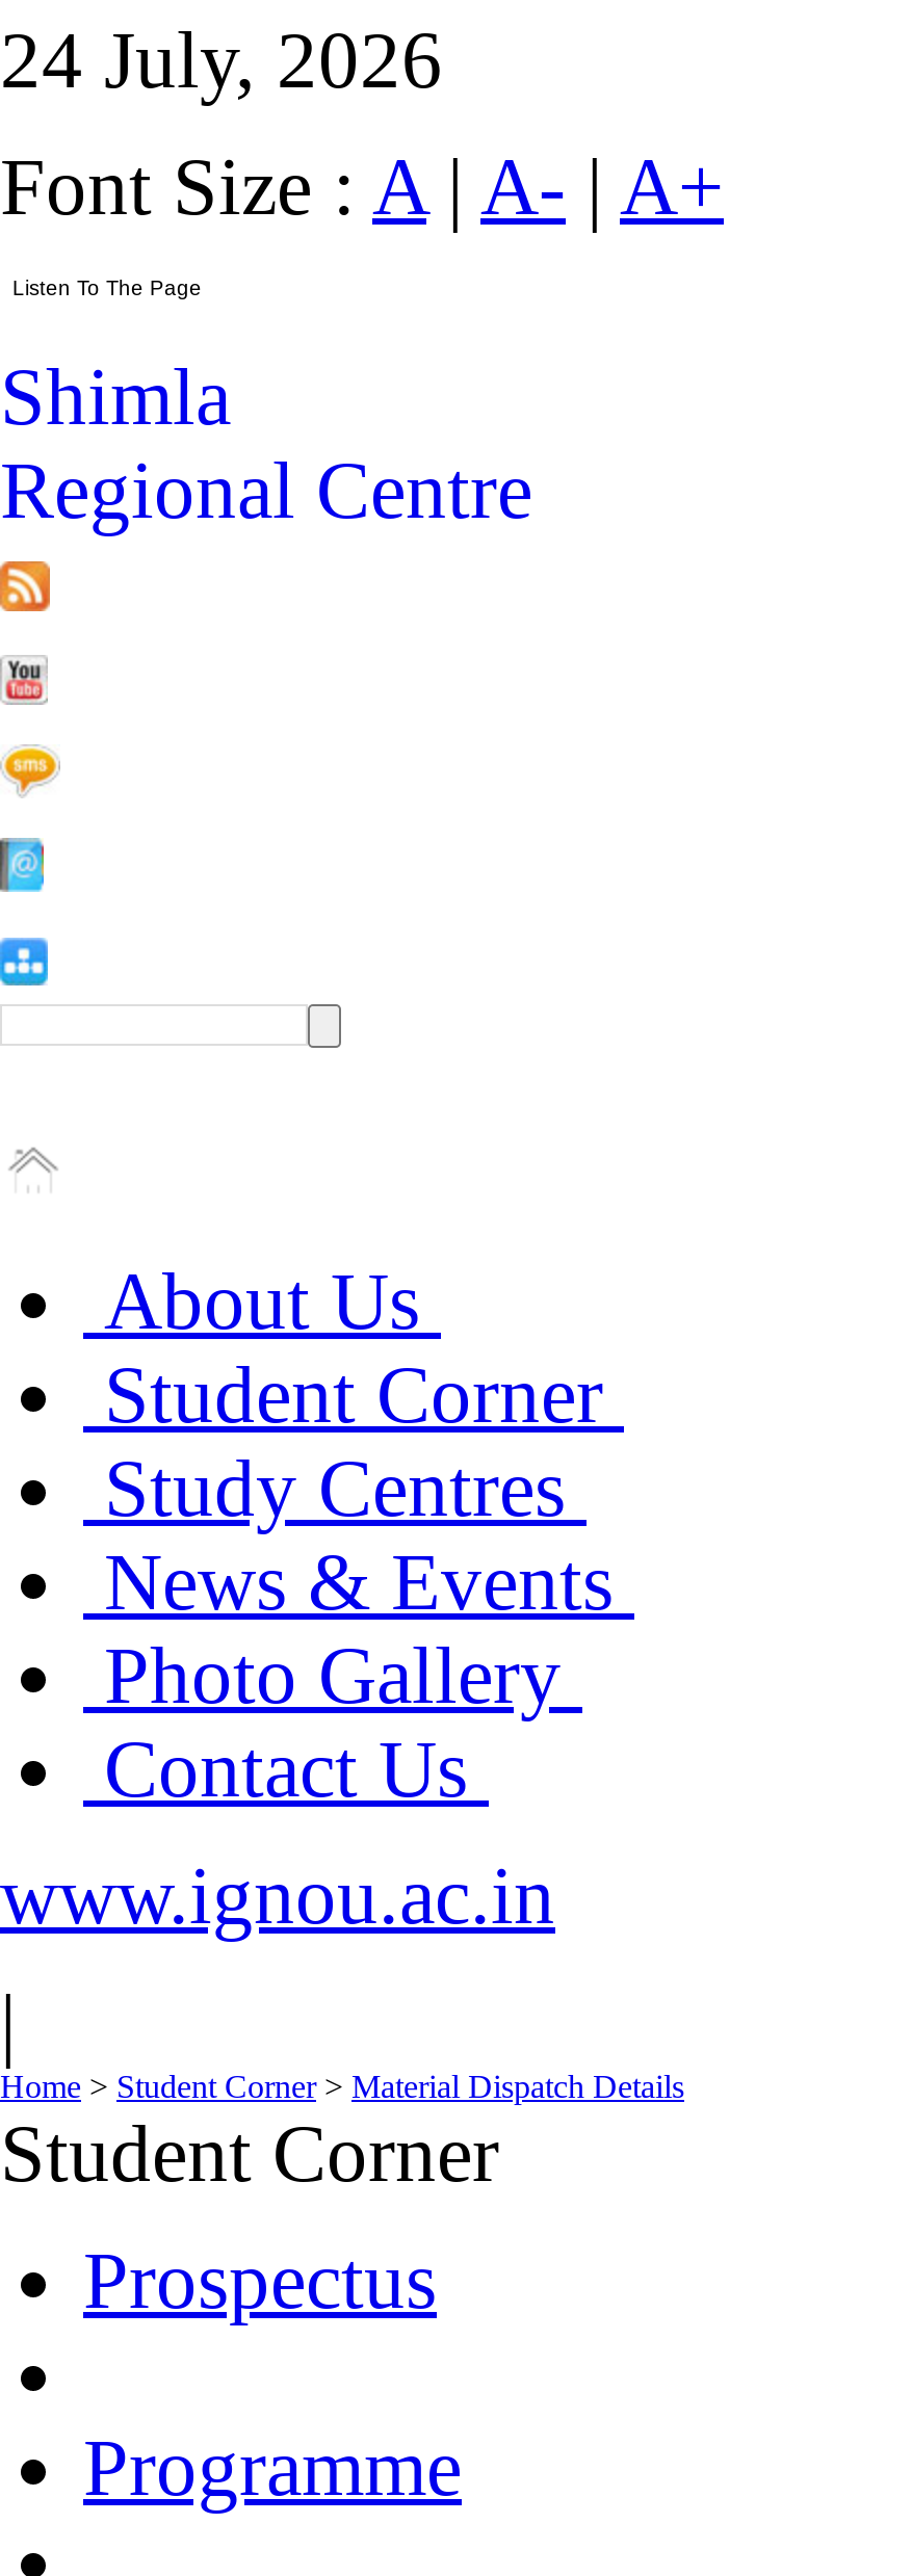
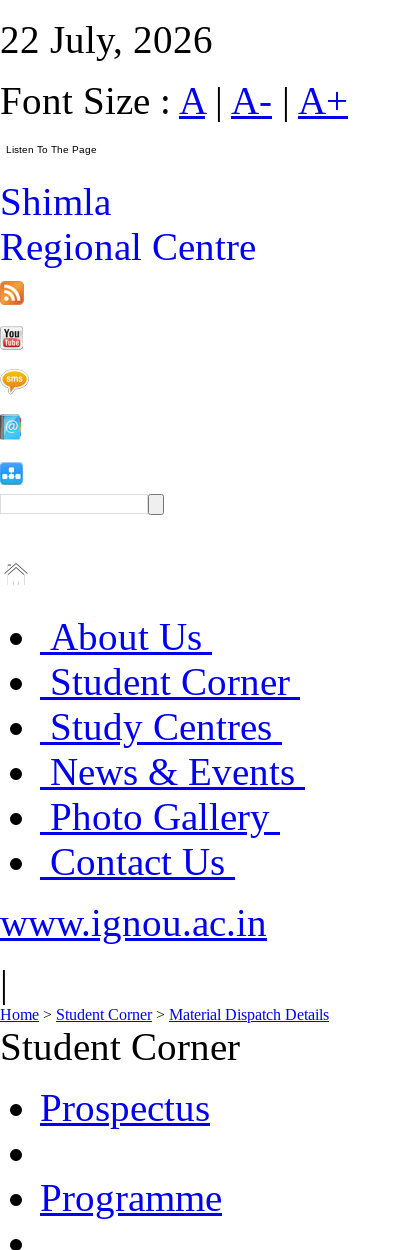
- 24 July, 2026
+ 22 July, 2026
